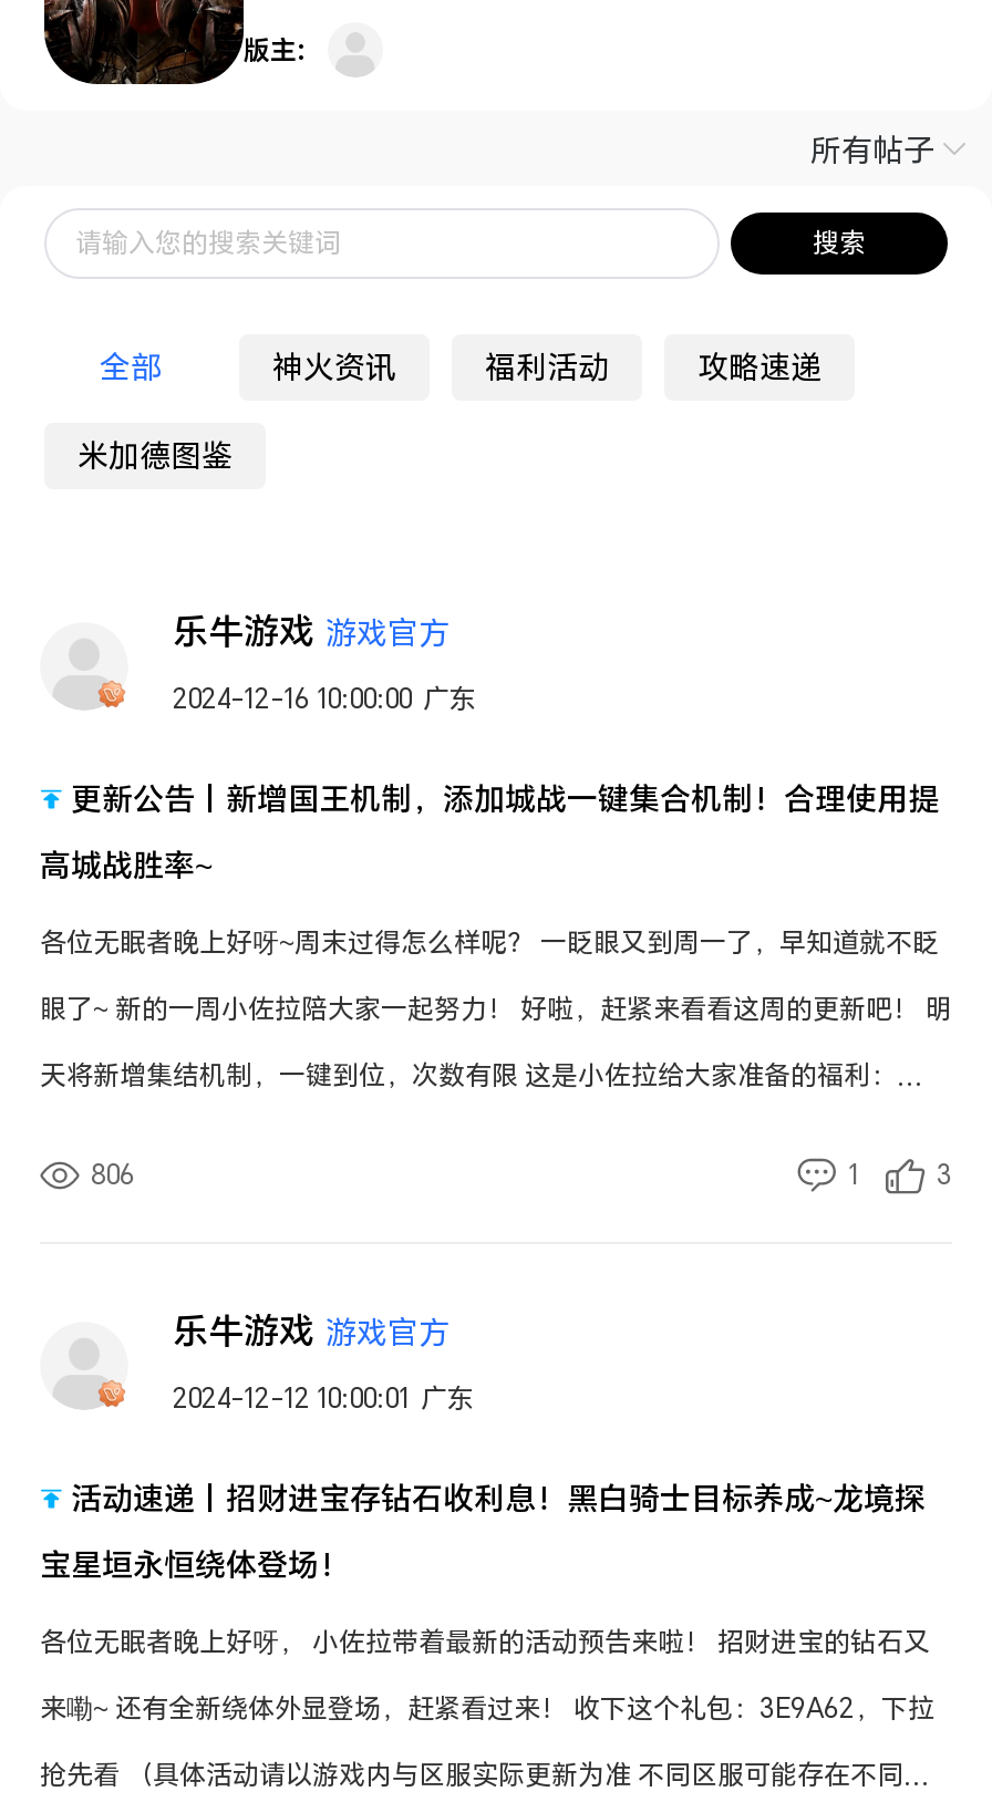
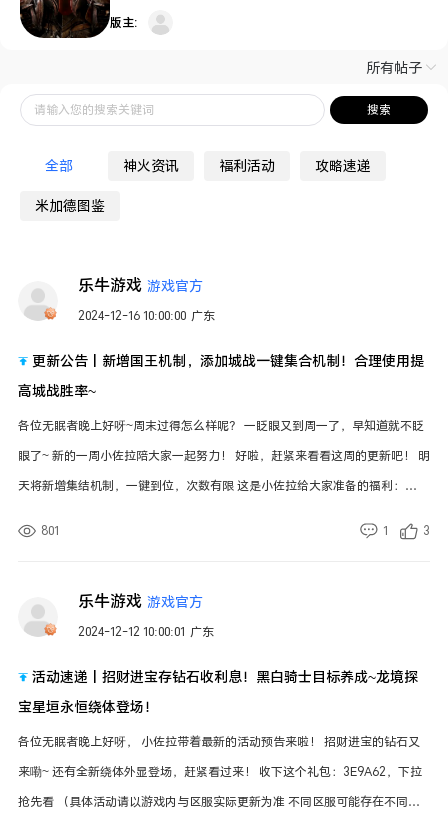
- 806
+ 801
